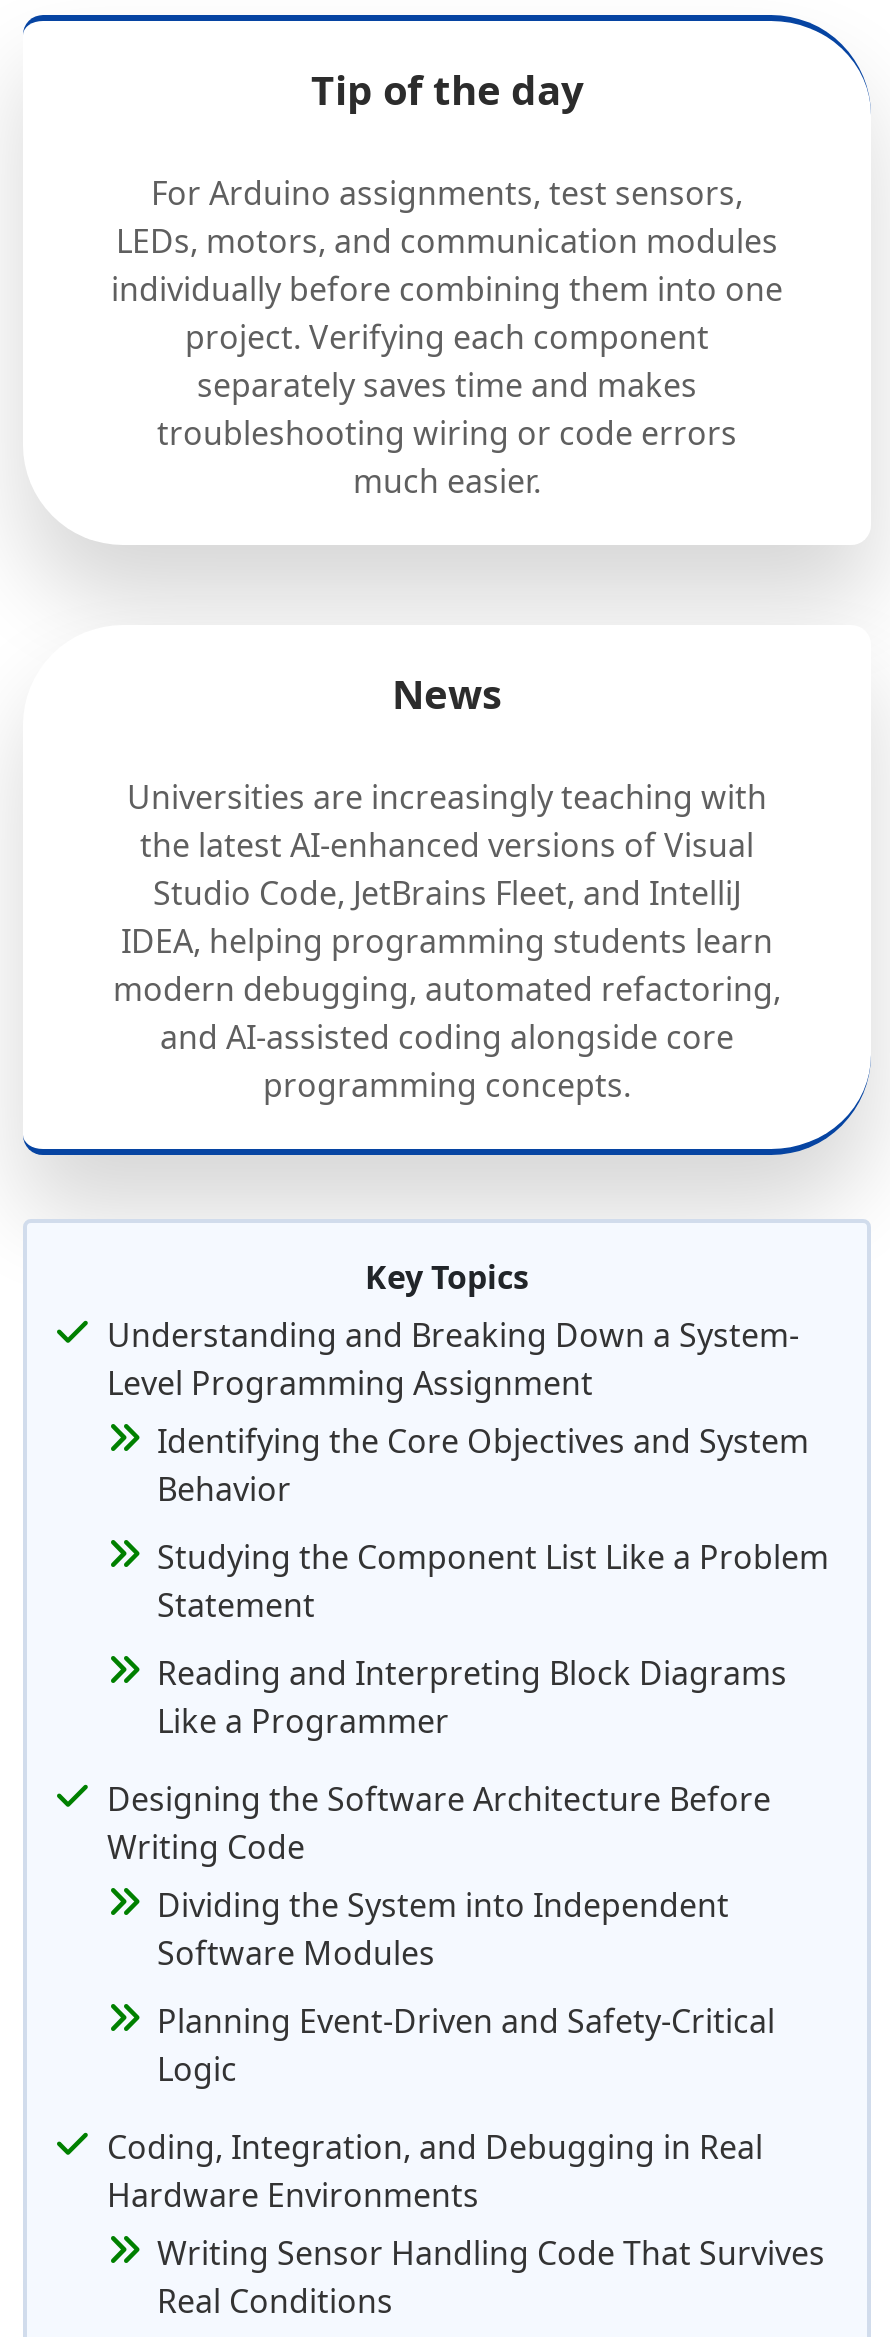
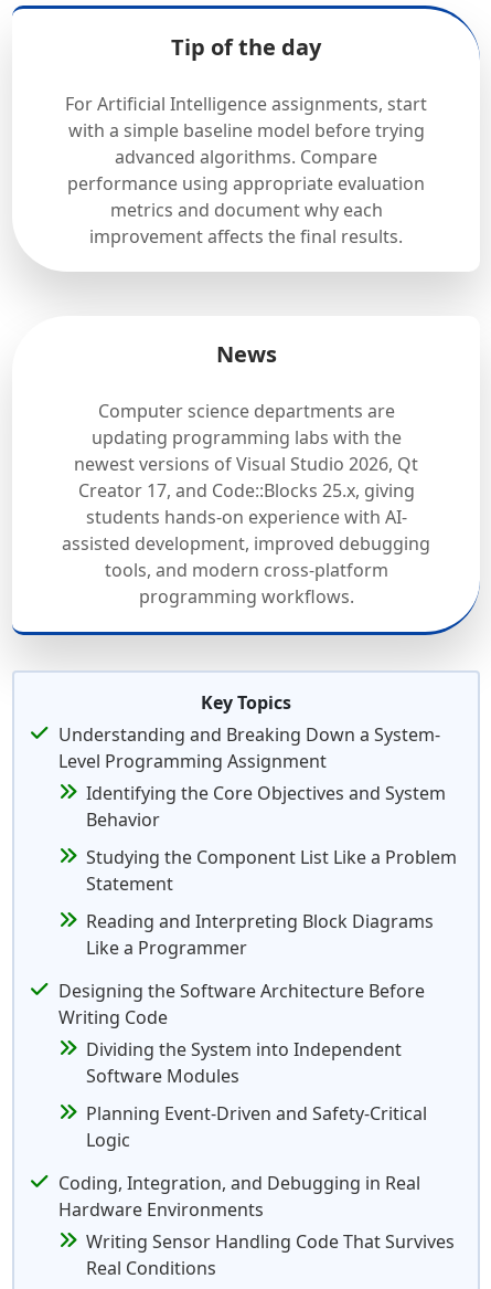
- For Arduino assignments, test sensors,
- LEDs, motors, and communication modules
- individually before combining them into one
- project. Verifying each component
- separately saves time and makes
- troubleshooting wiring or code errors
- much easier.
+ For Artificial Intelligence assignments, start
+ with a simple baseline model before trying
+ advanced algorithms. Compare
+ performance using appropriate evaluation
+ metrics and document why each
+ improvement affects the final results.

moved up: News

- Universities are increasingly teaching with
- the latest AI-enhanced versions of Visual
- Studio Code, JetBrains Fleet, and IntelliJ
- IDEA, helping programming students learn
- modern debugging, automated refactoring,
- and AI-assisted coding alongside core
- programming concepts.
+ Computer science departments are
+ updating programming labs with the
+ newest versions of Visual Studio 2026, Qt
+ Creator 17, and Code::Blocks 25.x, giving
+ students hands-on experience with AI-
+ assisted development, improved debugging
+ tools, and modern cross-platform
+ programming workflows.
